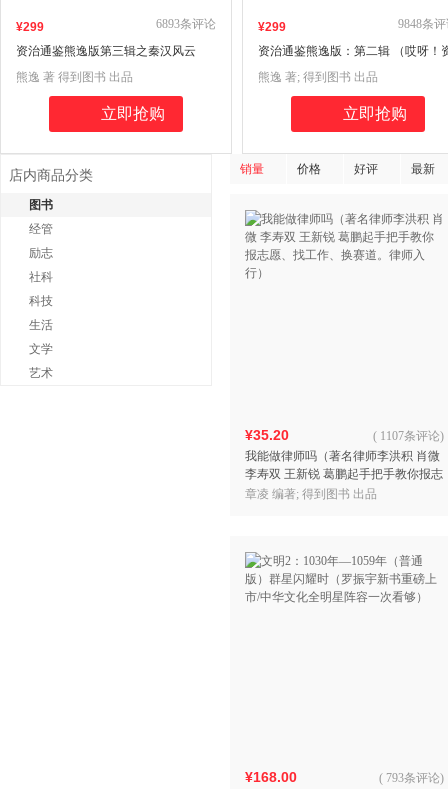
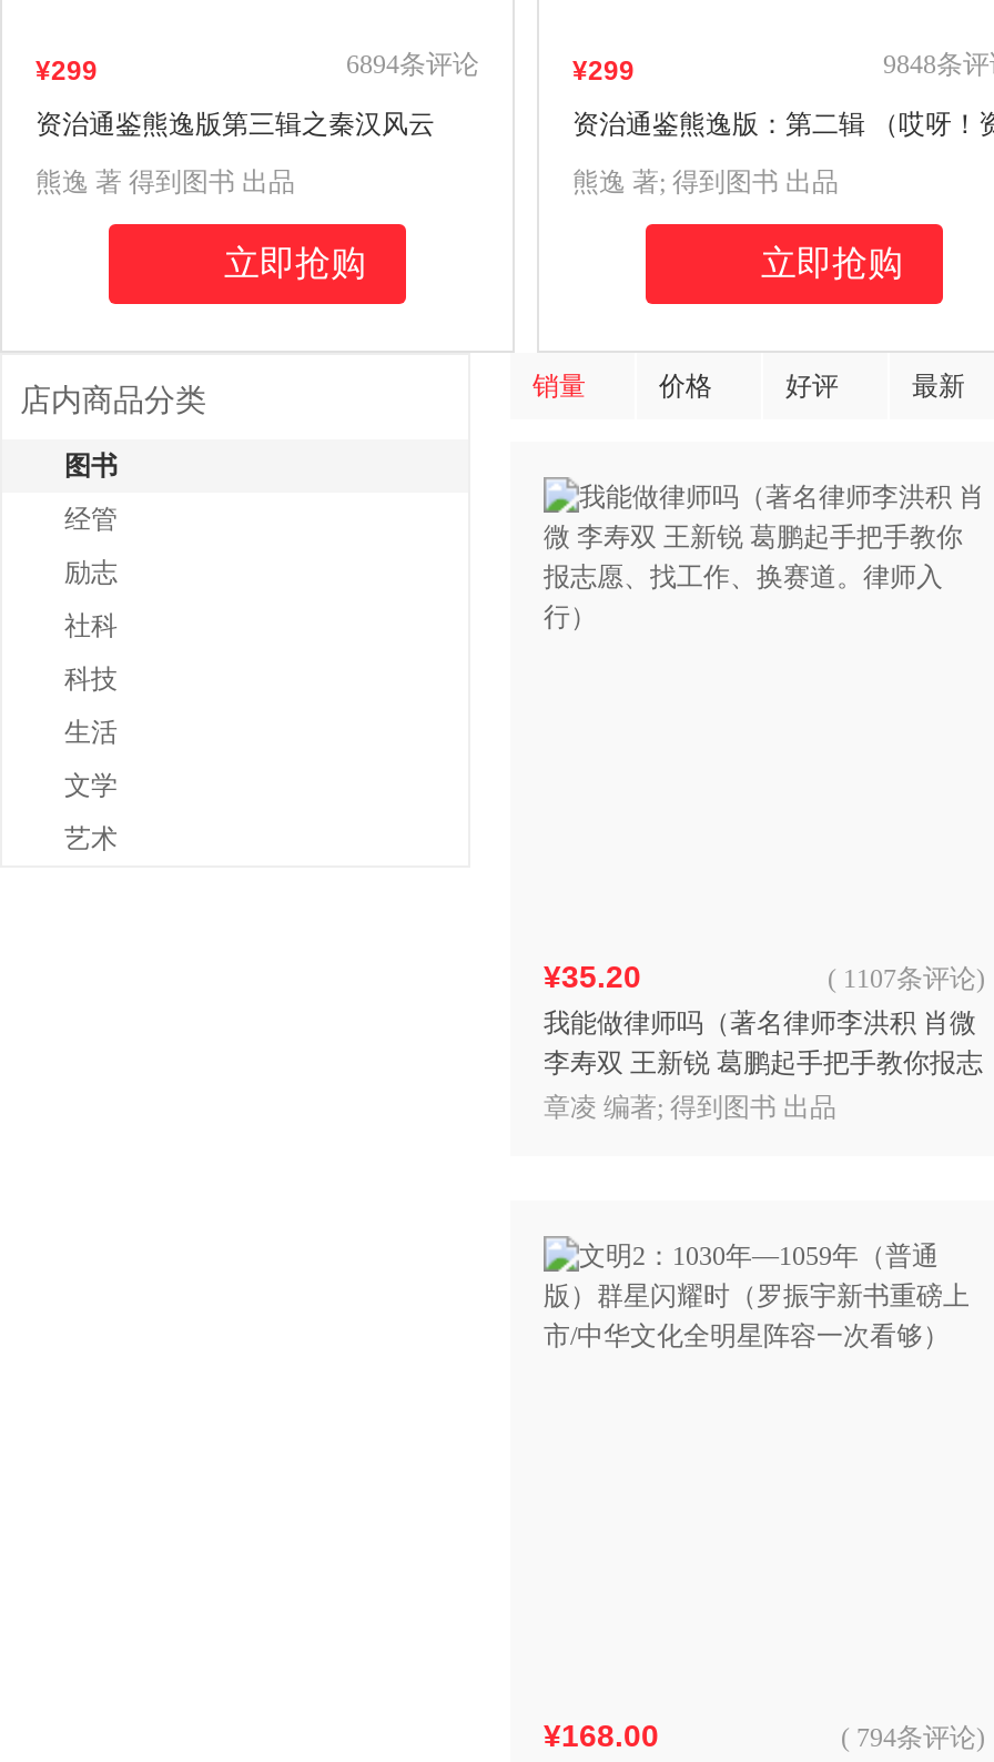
- 6893条评论
+ 6894条评论

- (793条评论)
+ (794条评论)
